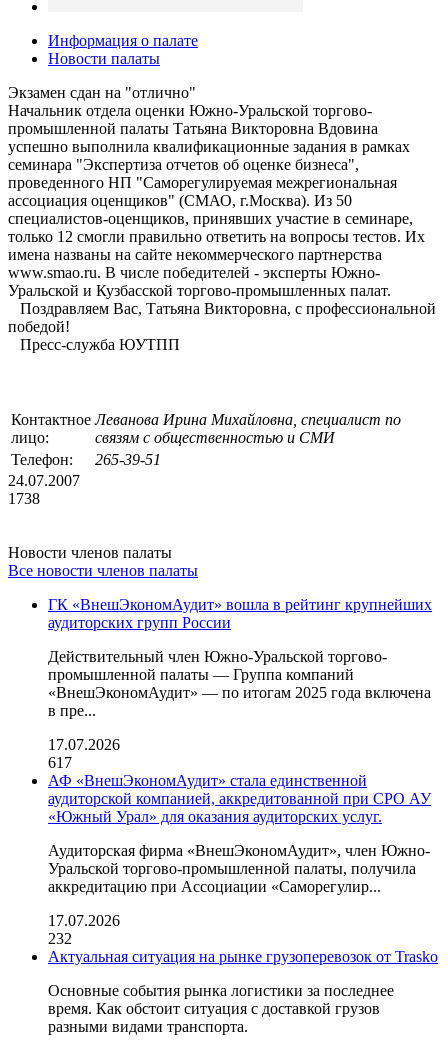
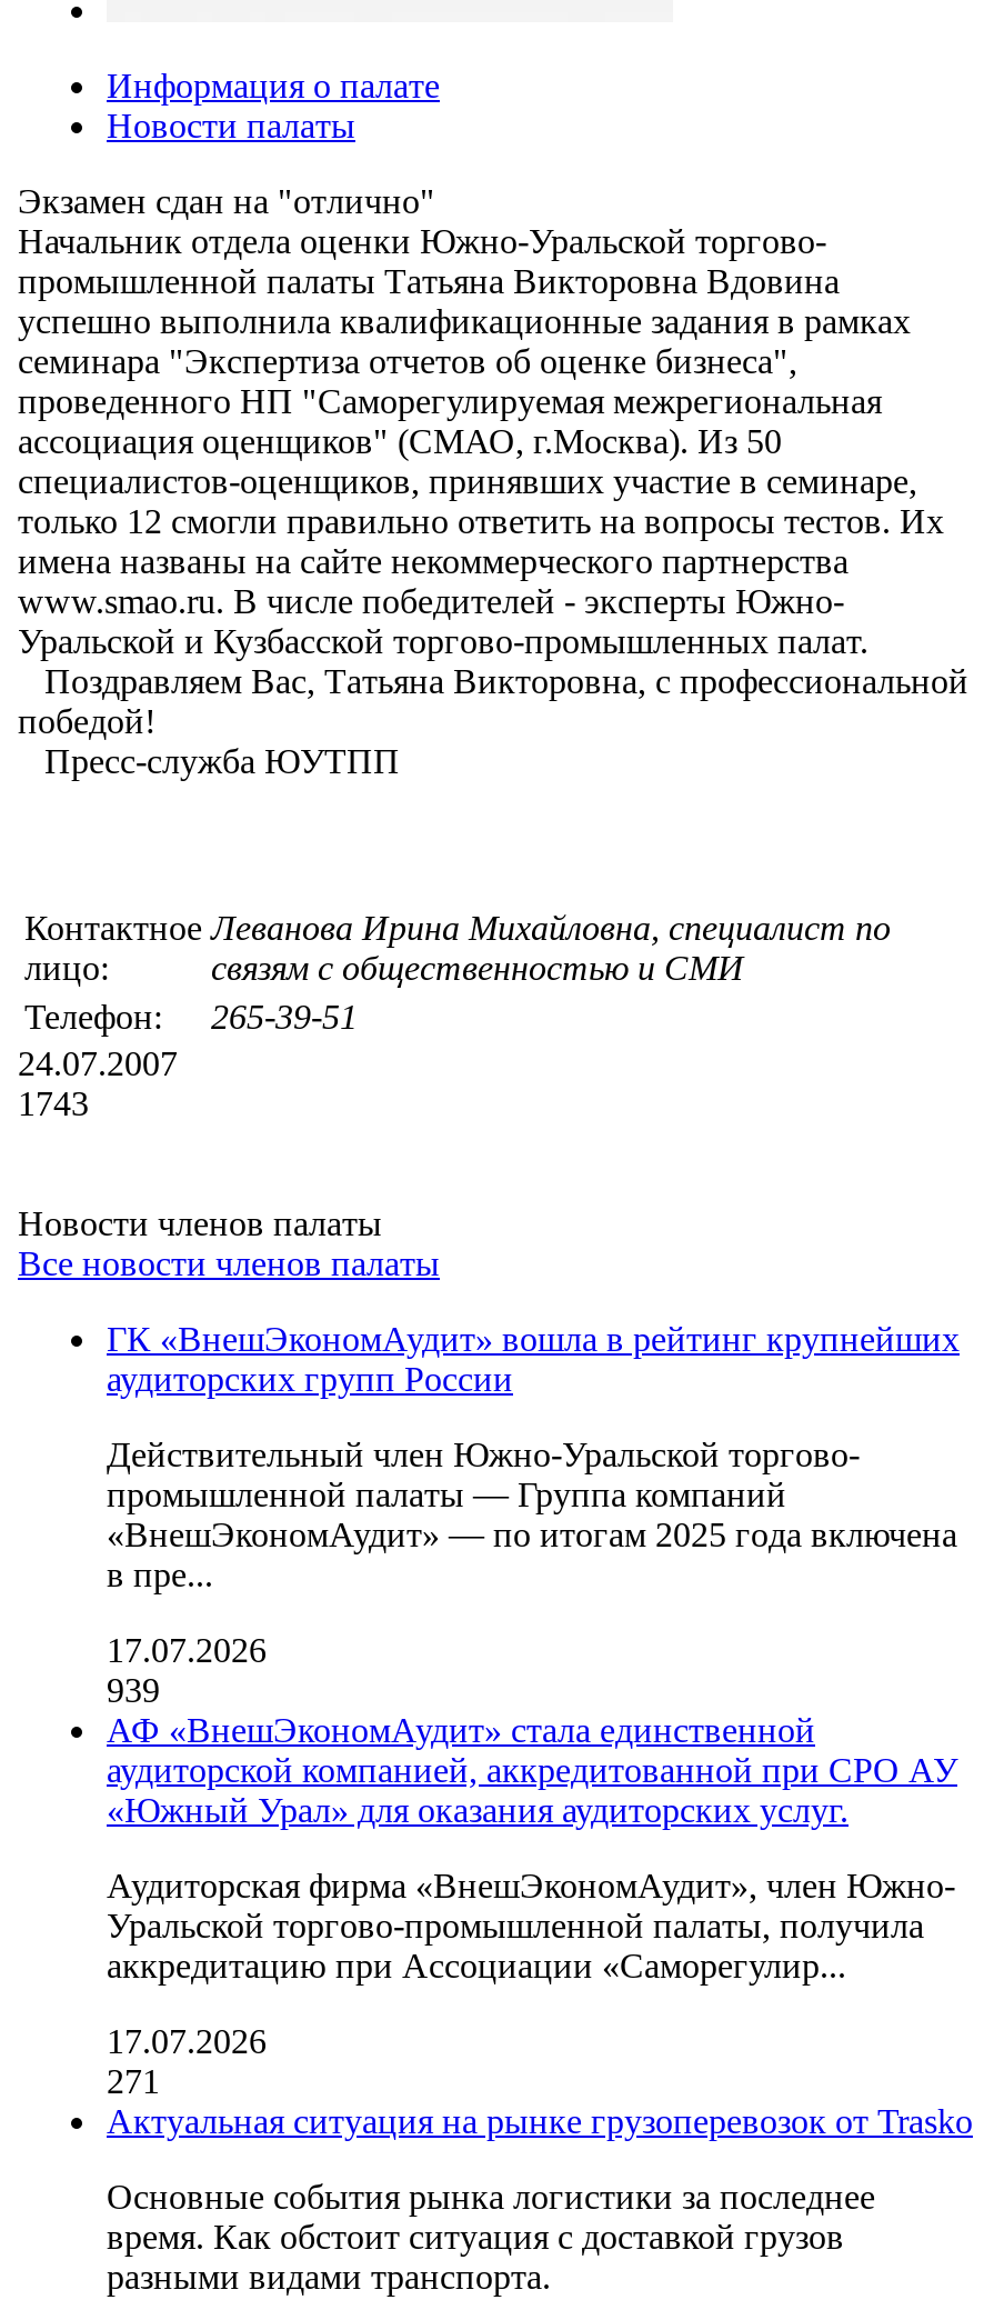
- 1738
+ 1743

- 617
+ 939

- 232
+ 271
